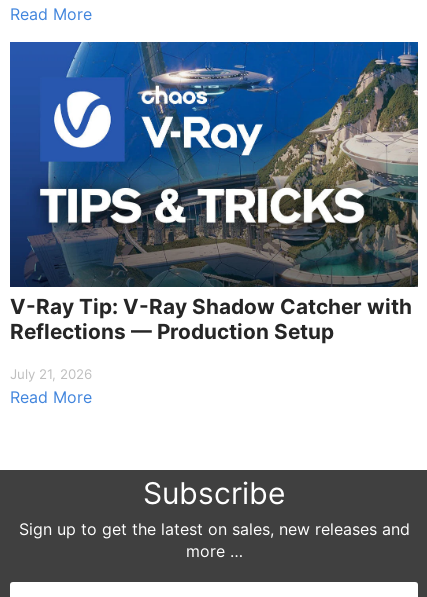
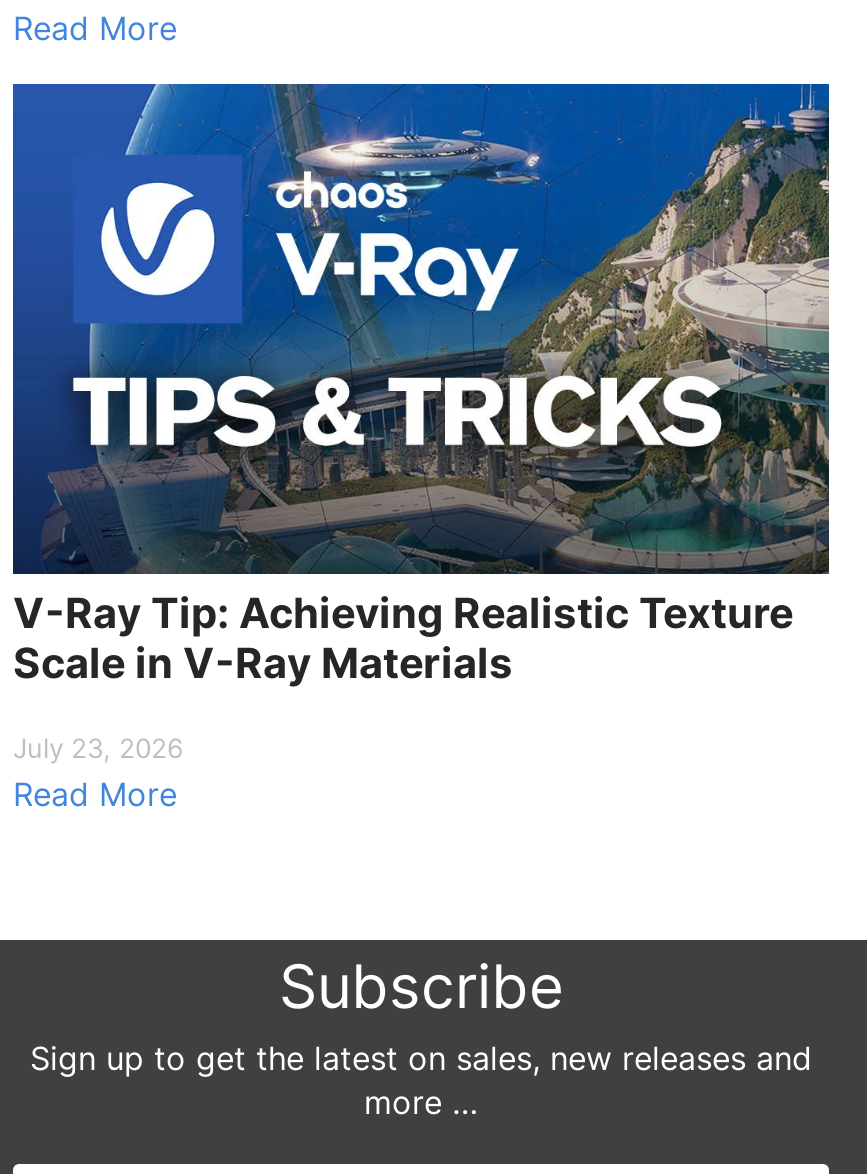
- V-Ray Tip: V-Ray Shadow Catcher with
- Reflections — Production Setup
+ V-Ray Tip: Achieving Realistic Texture
+ Scale in V-Ray Materials

- July 21, 2026
+ July 23, 2026
